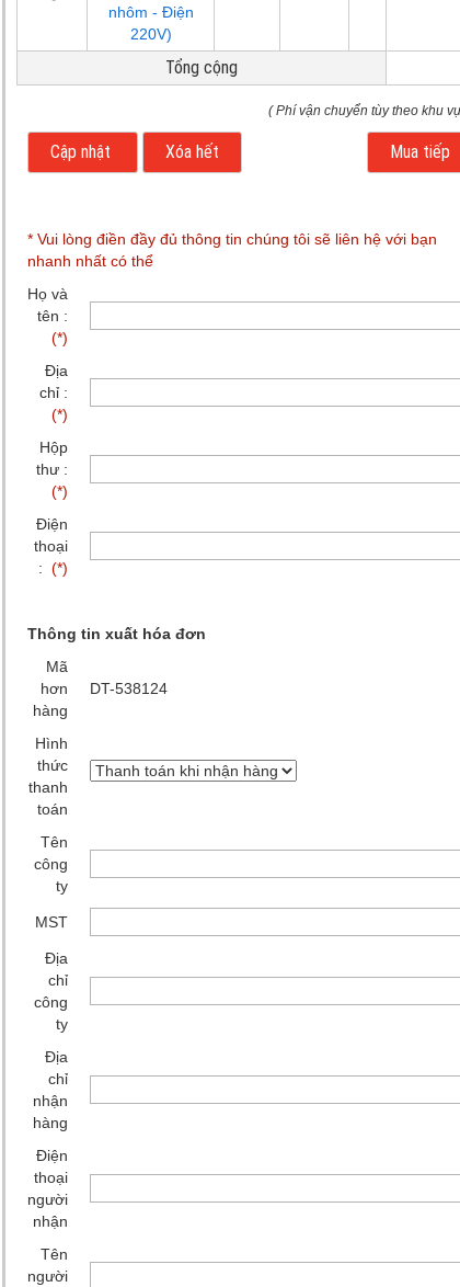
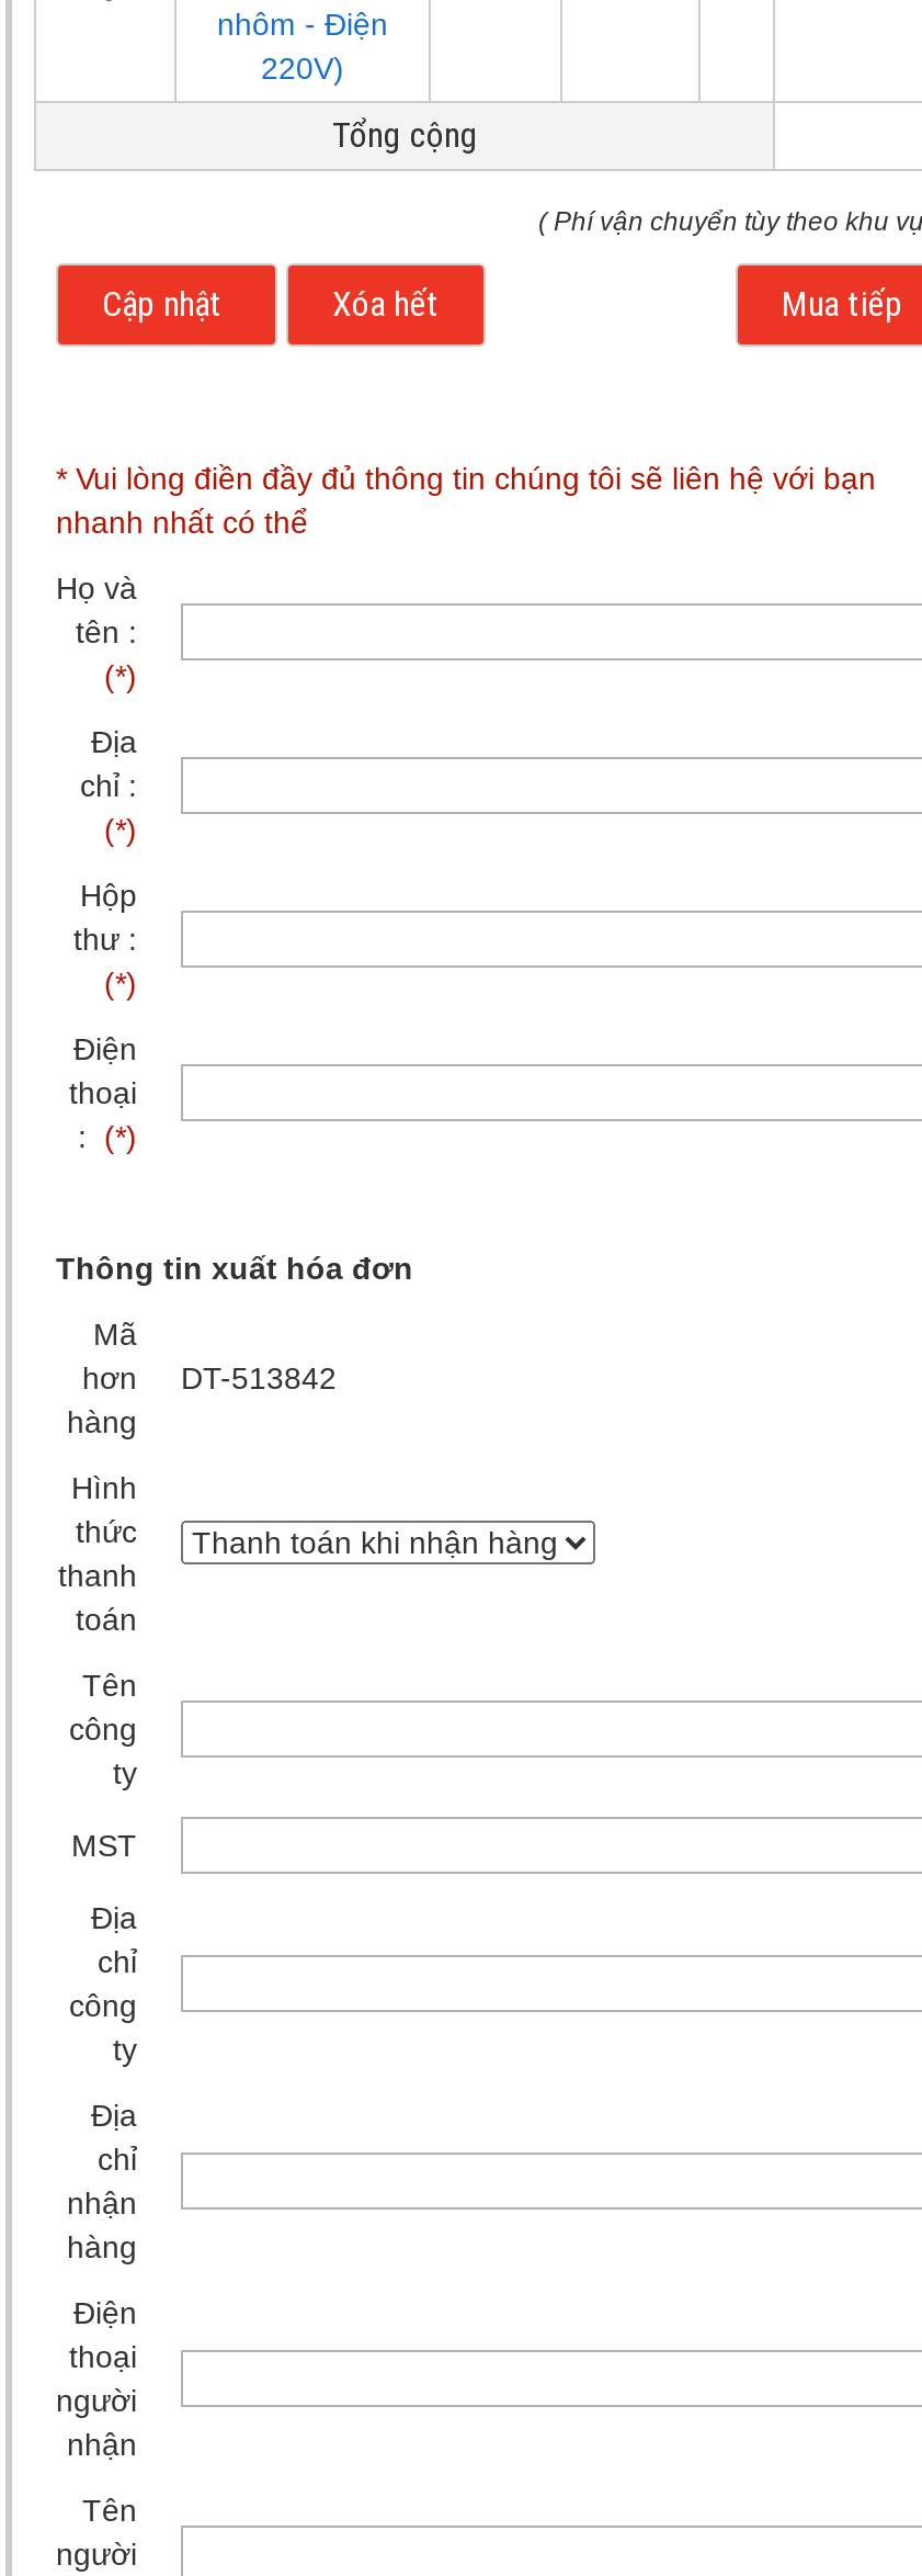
- hơn DT-538124
+ hơn DT-513842
